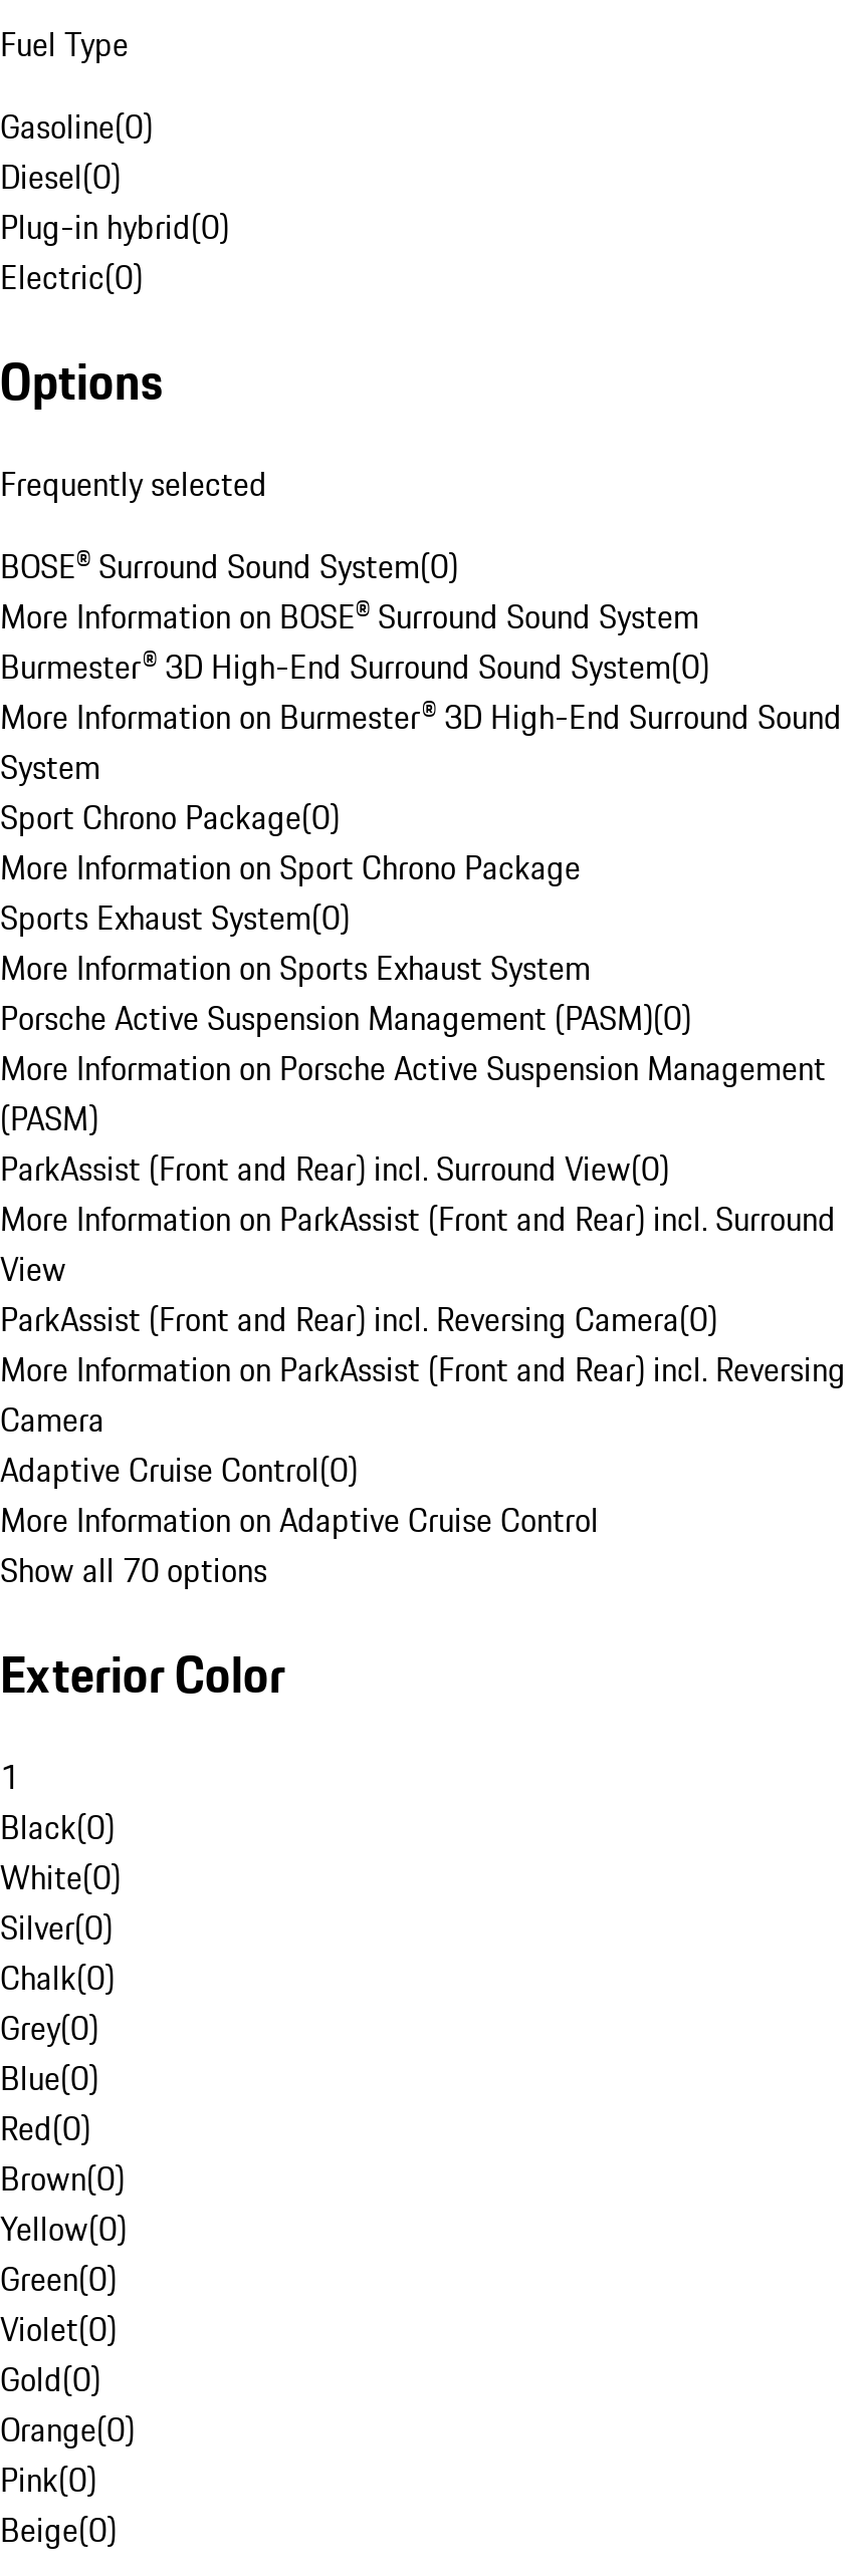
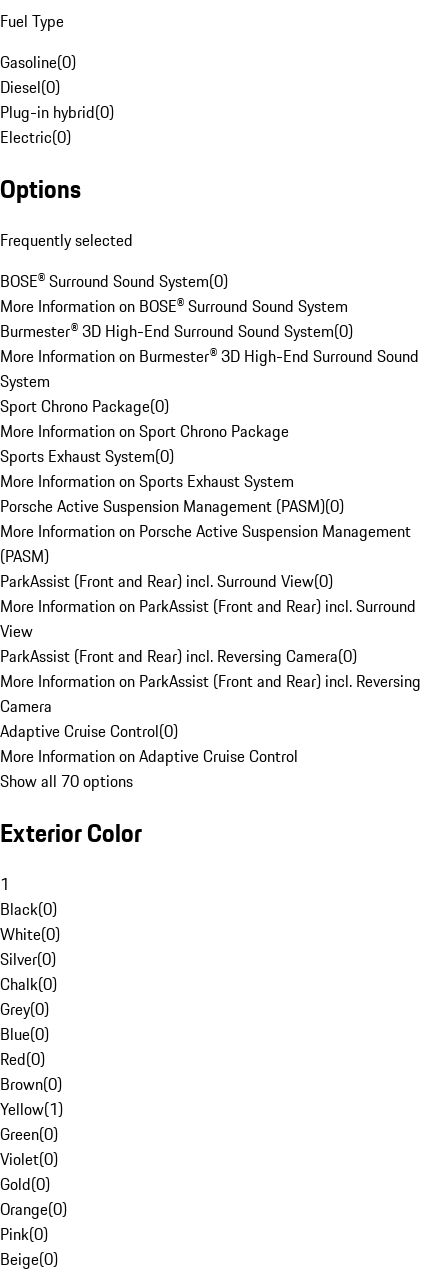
- Yellow(0)
+ Yellow(1)
